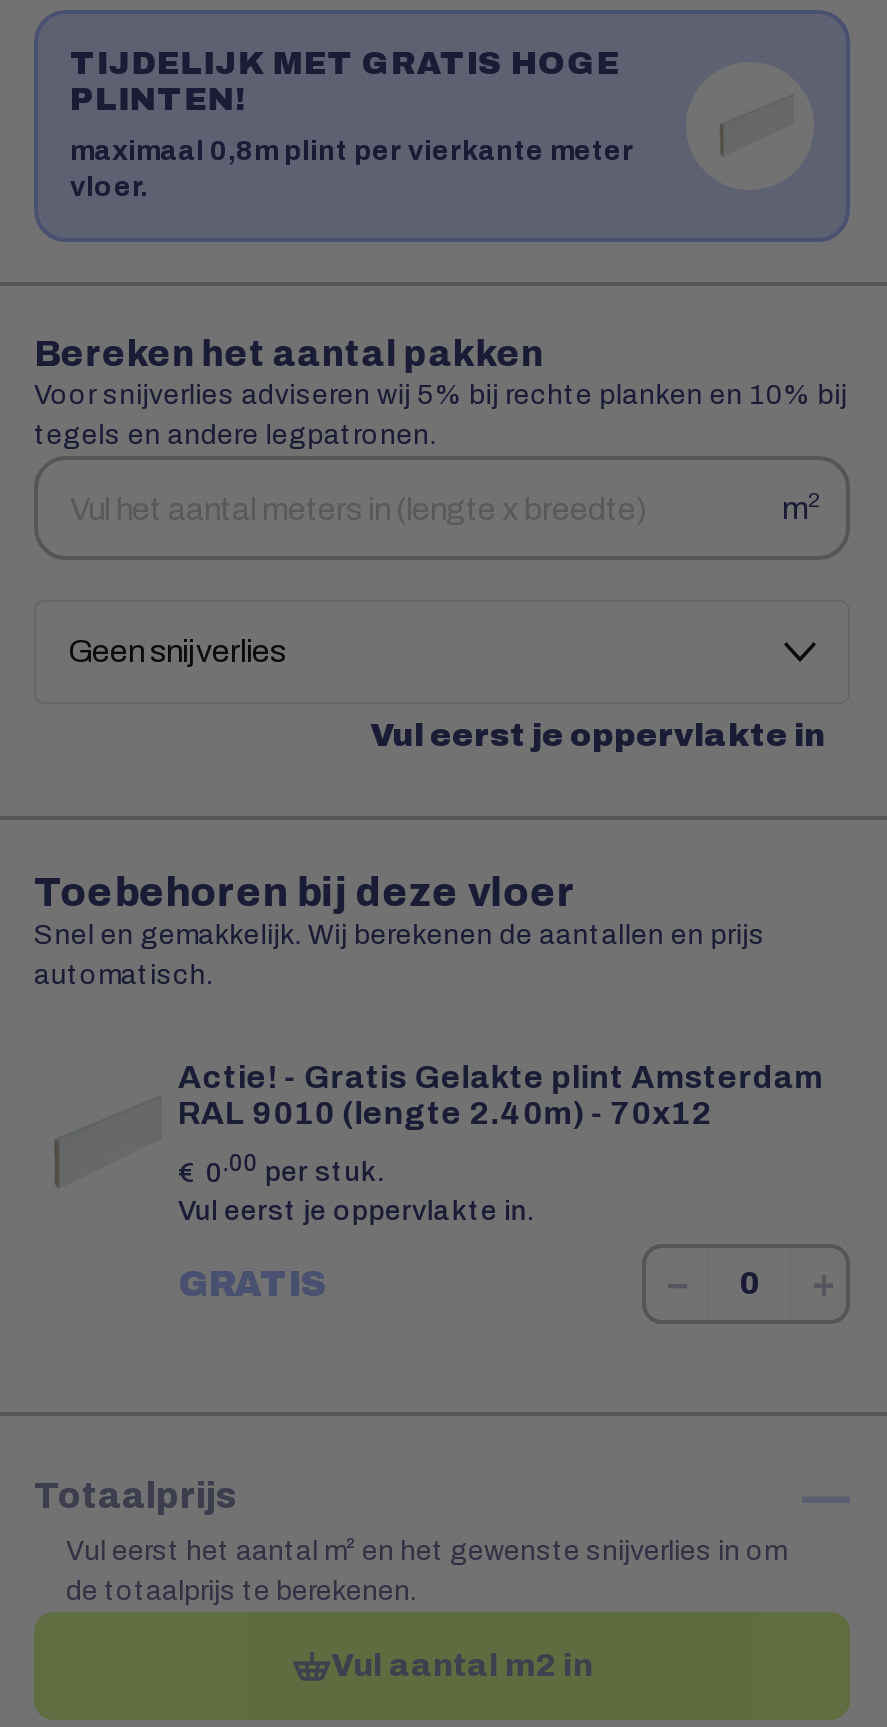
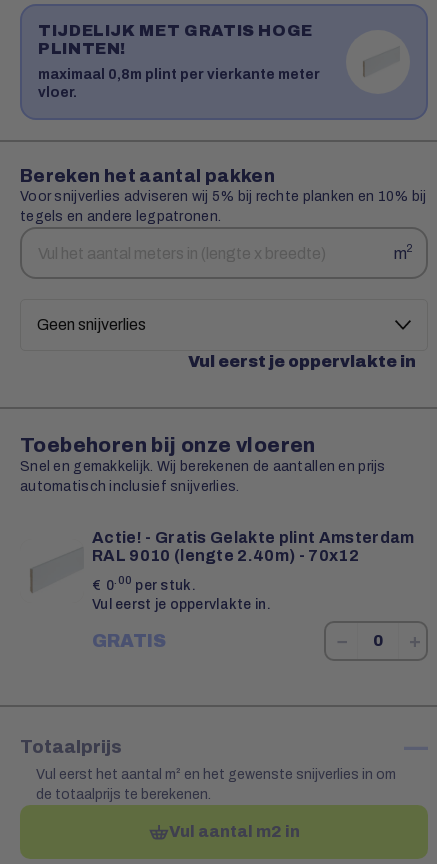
- Toebehoren bij deze vloer
+ Toebehoren bij onze vloeren

- automatisch.
+ automatisch inclusief snijverlies.
